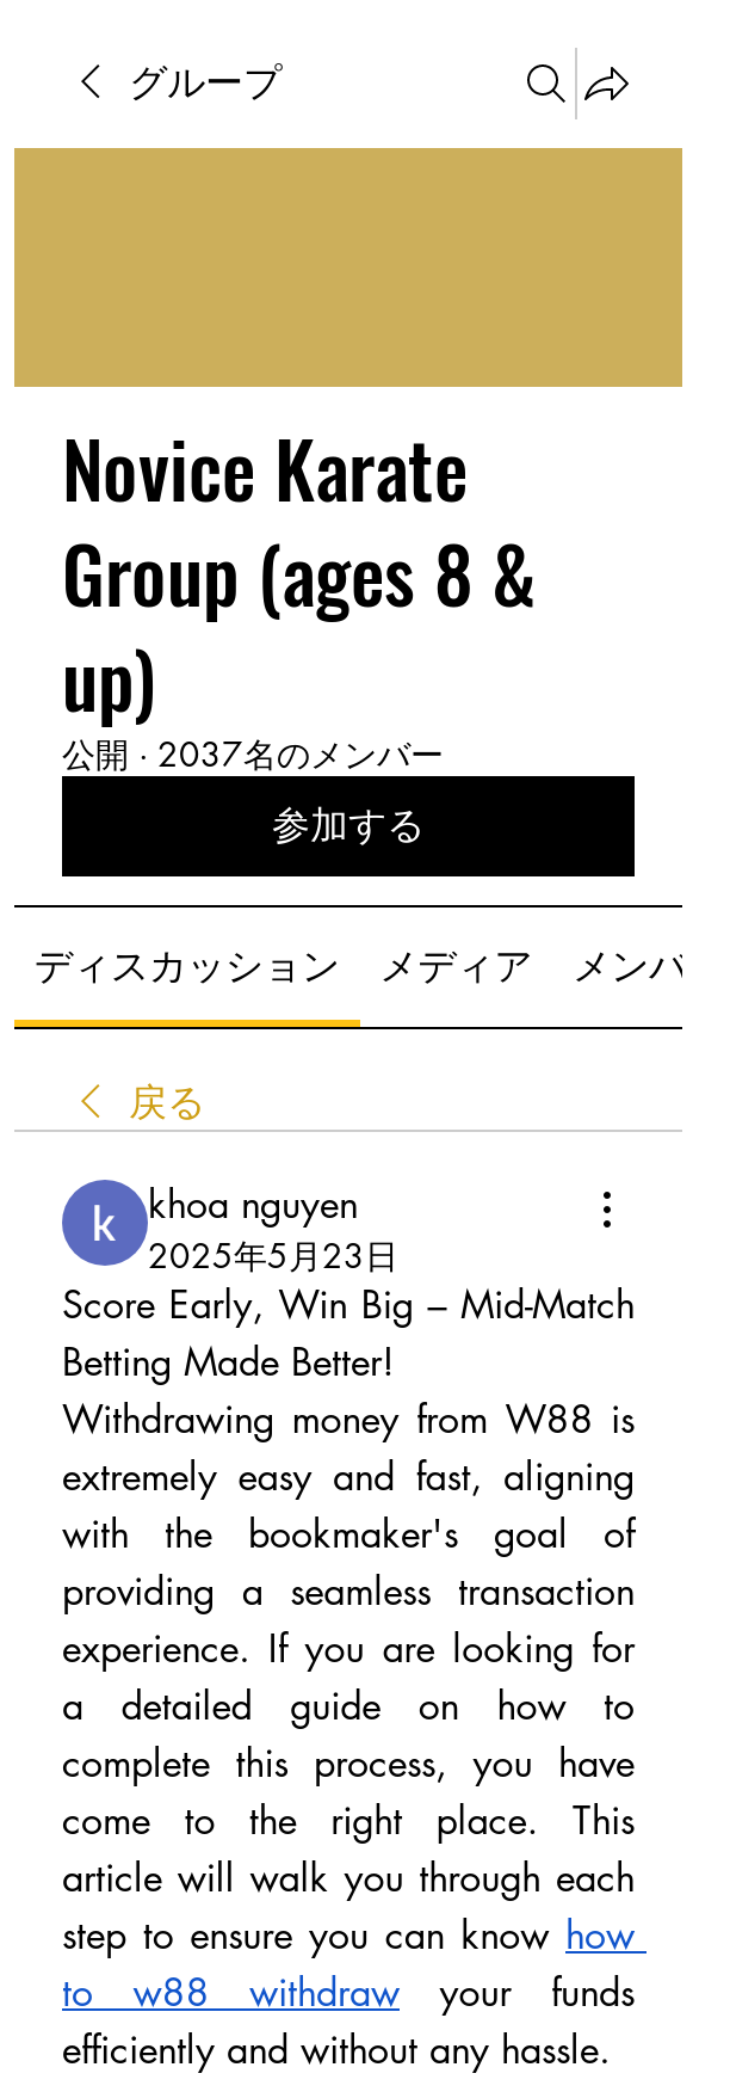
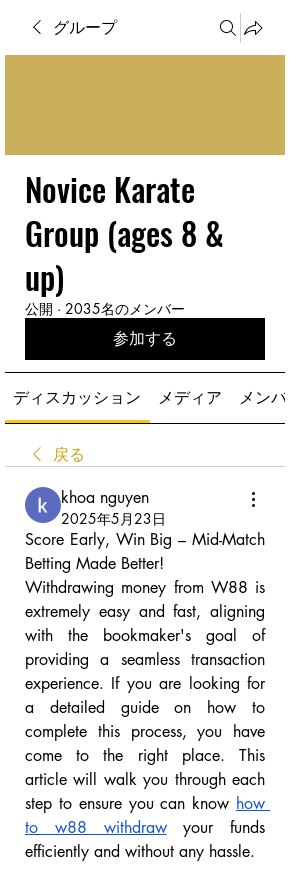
- 公開 · 2037名のメンバー
+ 公開 · 2035名のメンバー
